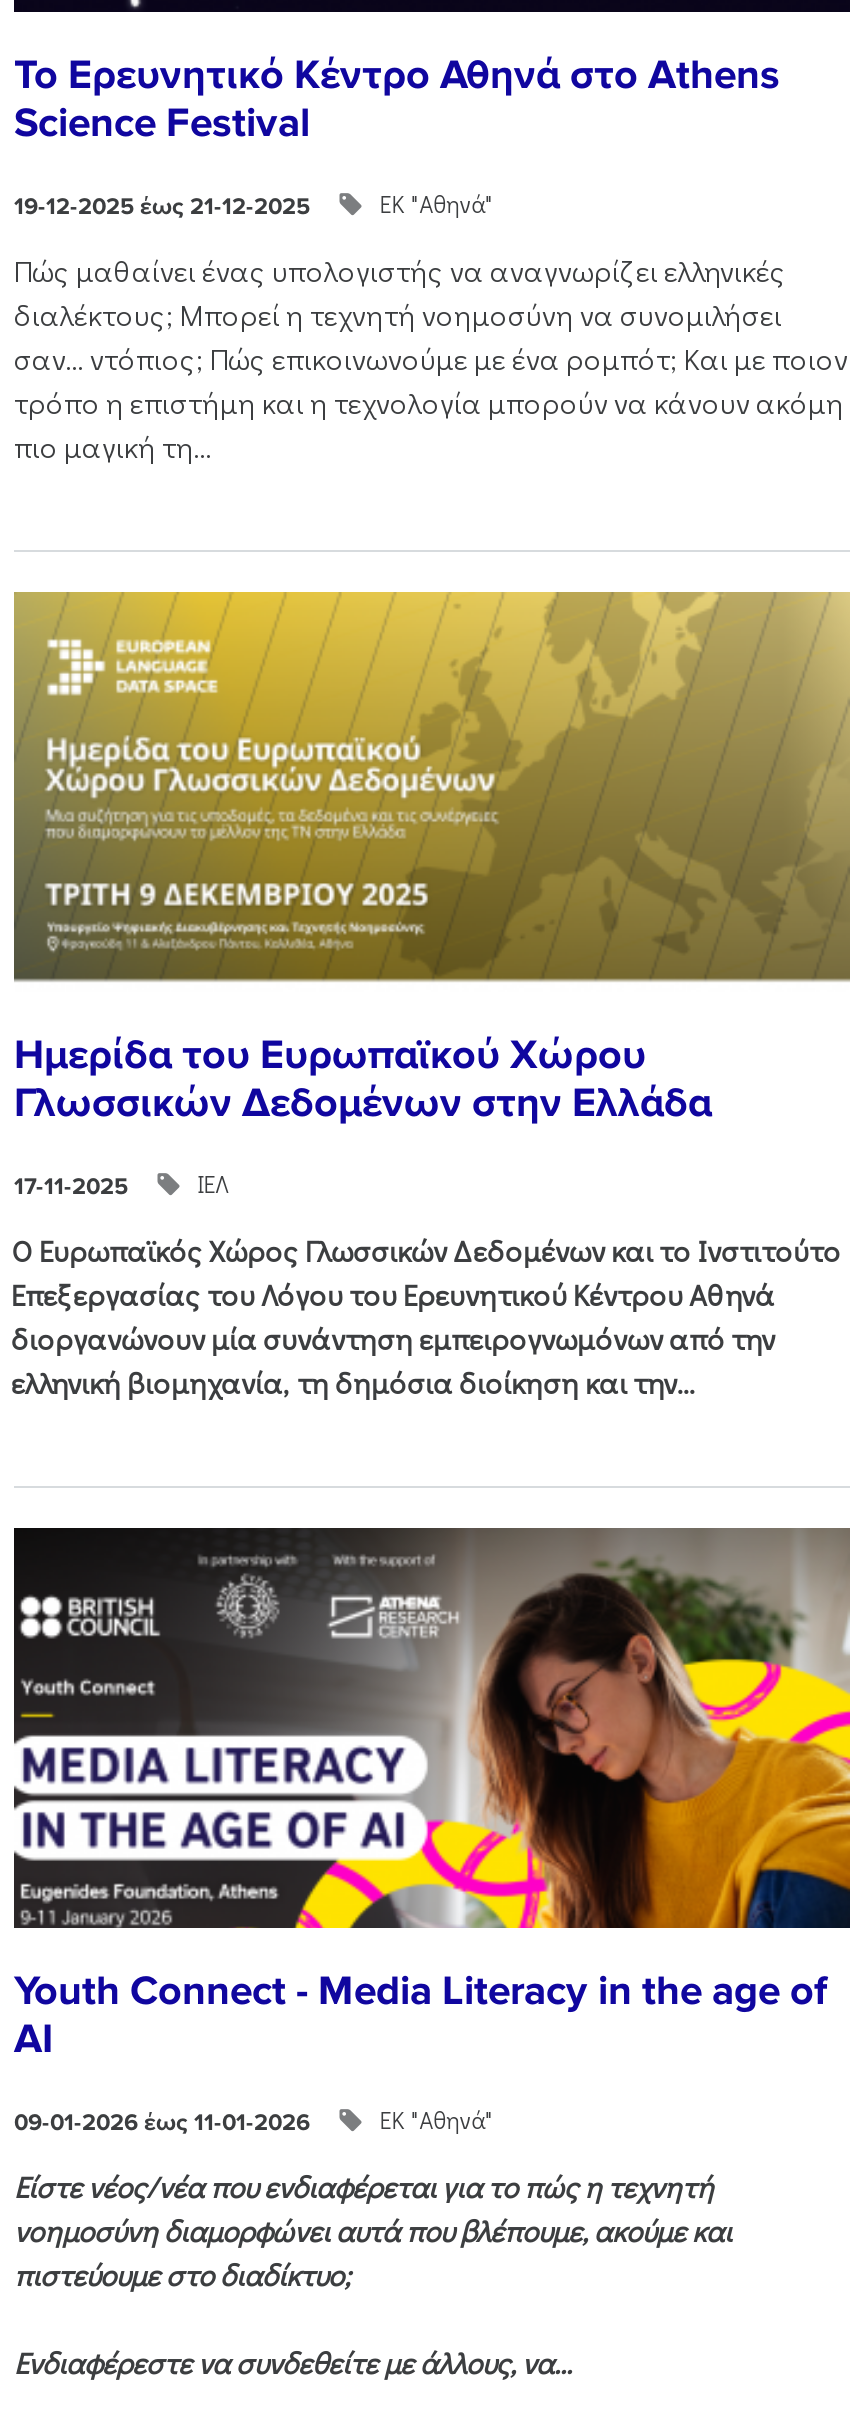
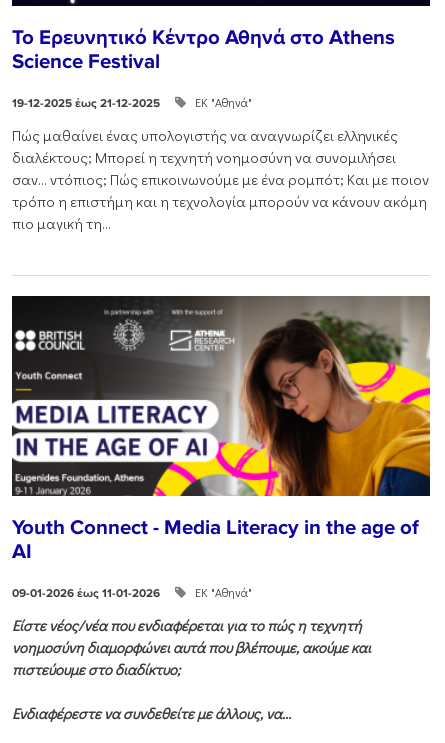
- [image]
- Ημερίδα του Ευρωπαϊκού Χώρου
- Γλωσσικών Δεδομένων στην Ελλάδα
- 17-11-2025
- ΙΕΛ
- Ο Ευρωπαϊκός Χώρος Γλωσσικών Δεδομένων και το Ινστιτούτο
- Επεξεργασίας του Λόγου του Ερευνητικού Κέντρου Αθηνά
- διοργανώνουν μία συνάντηση εμπειρογνωμόνων από την
- ελληνική βιομηχανία, τη δημόσια διοίκηση και την...
